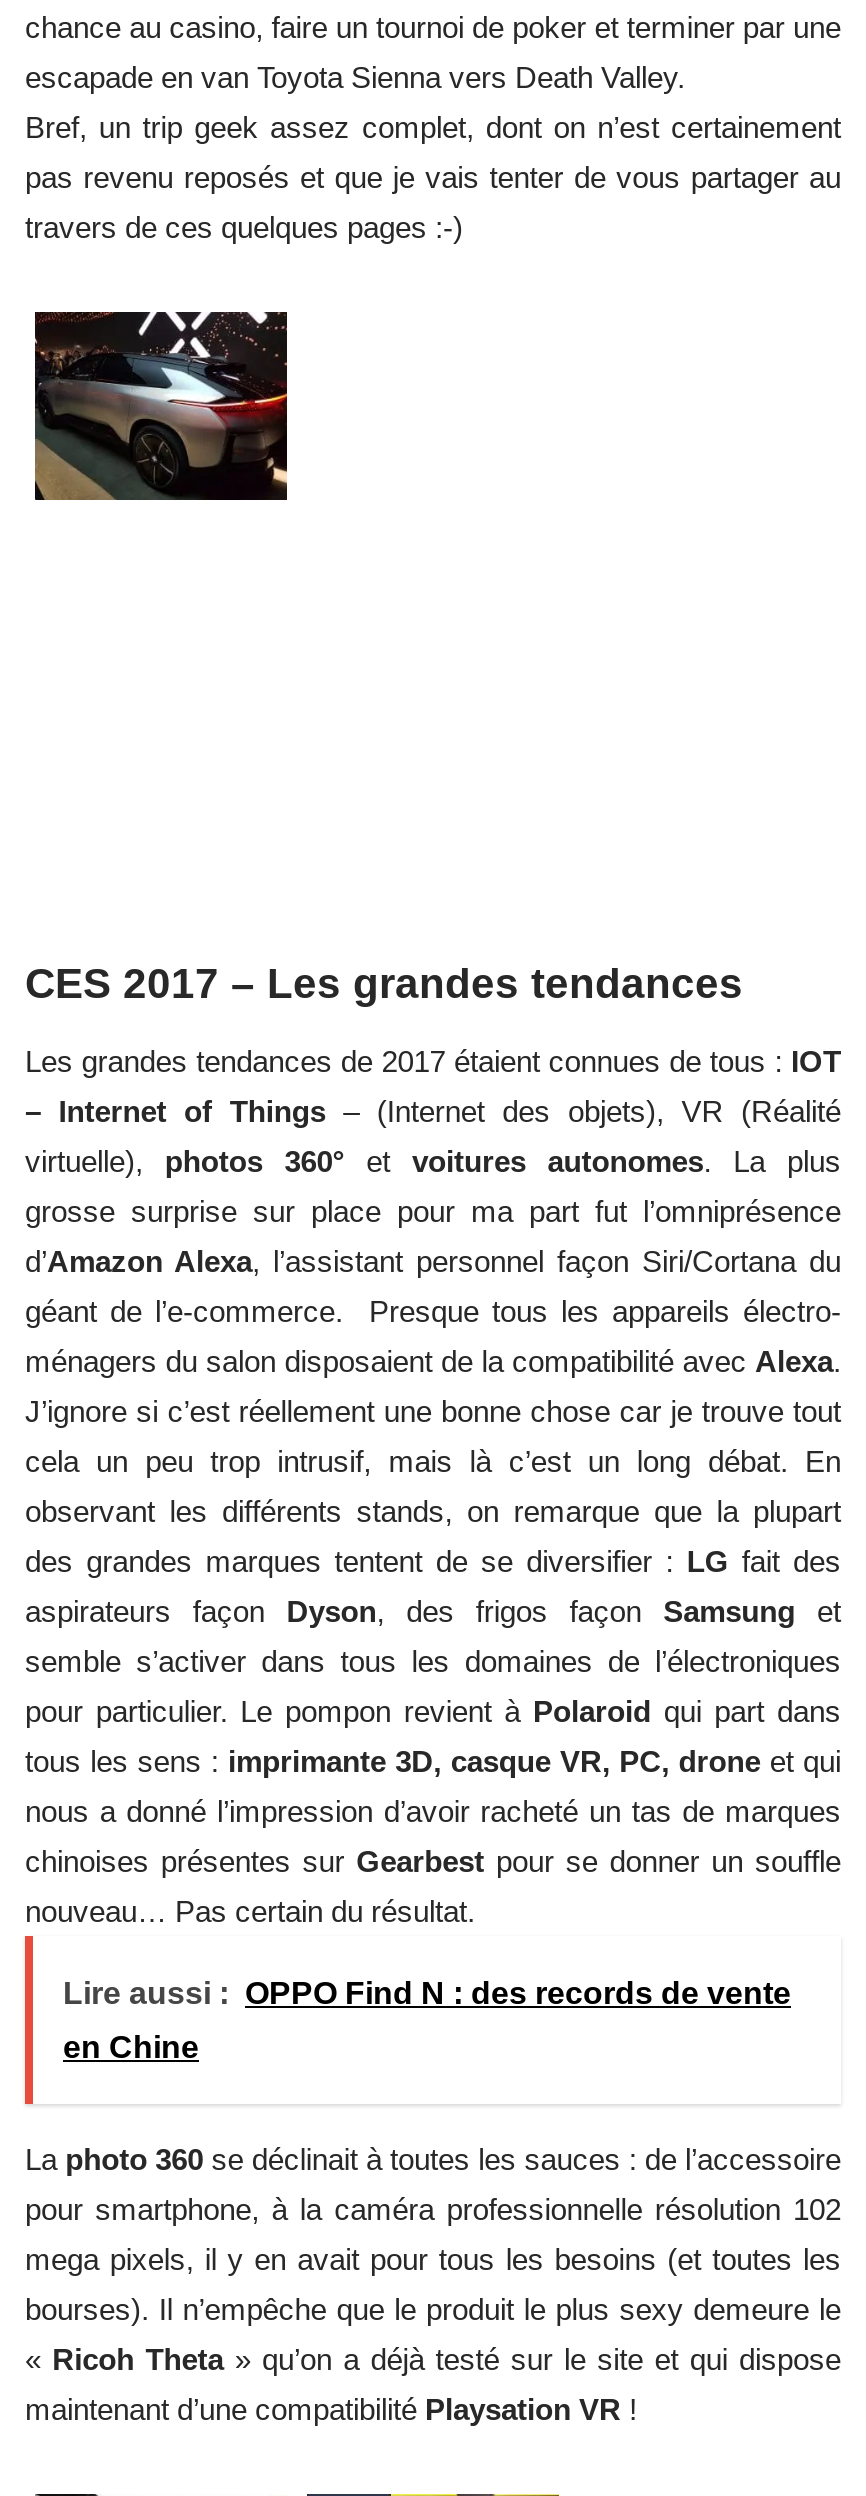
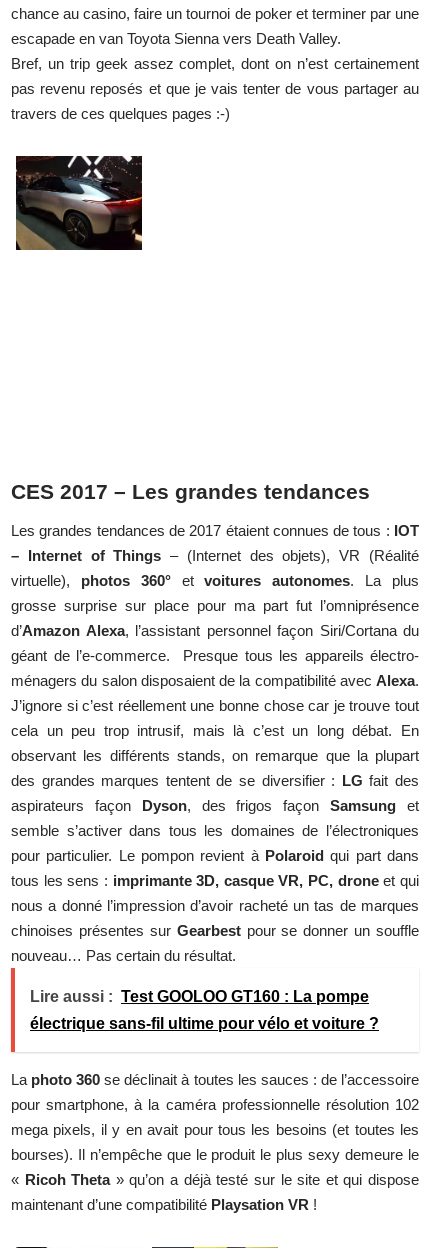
- Lire aussi : OPPO Find N : des records de vente
+ Lire aussi : Test GOOLOO GT160 : La pompe

- en Chine
+ électrique sans-fil ultime pour vélo et voiture ?
